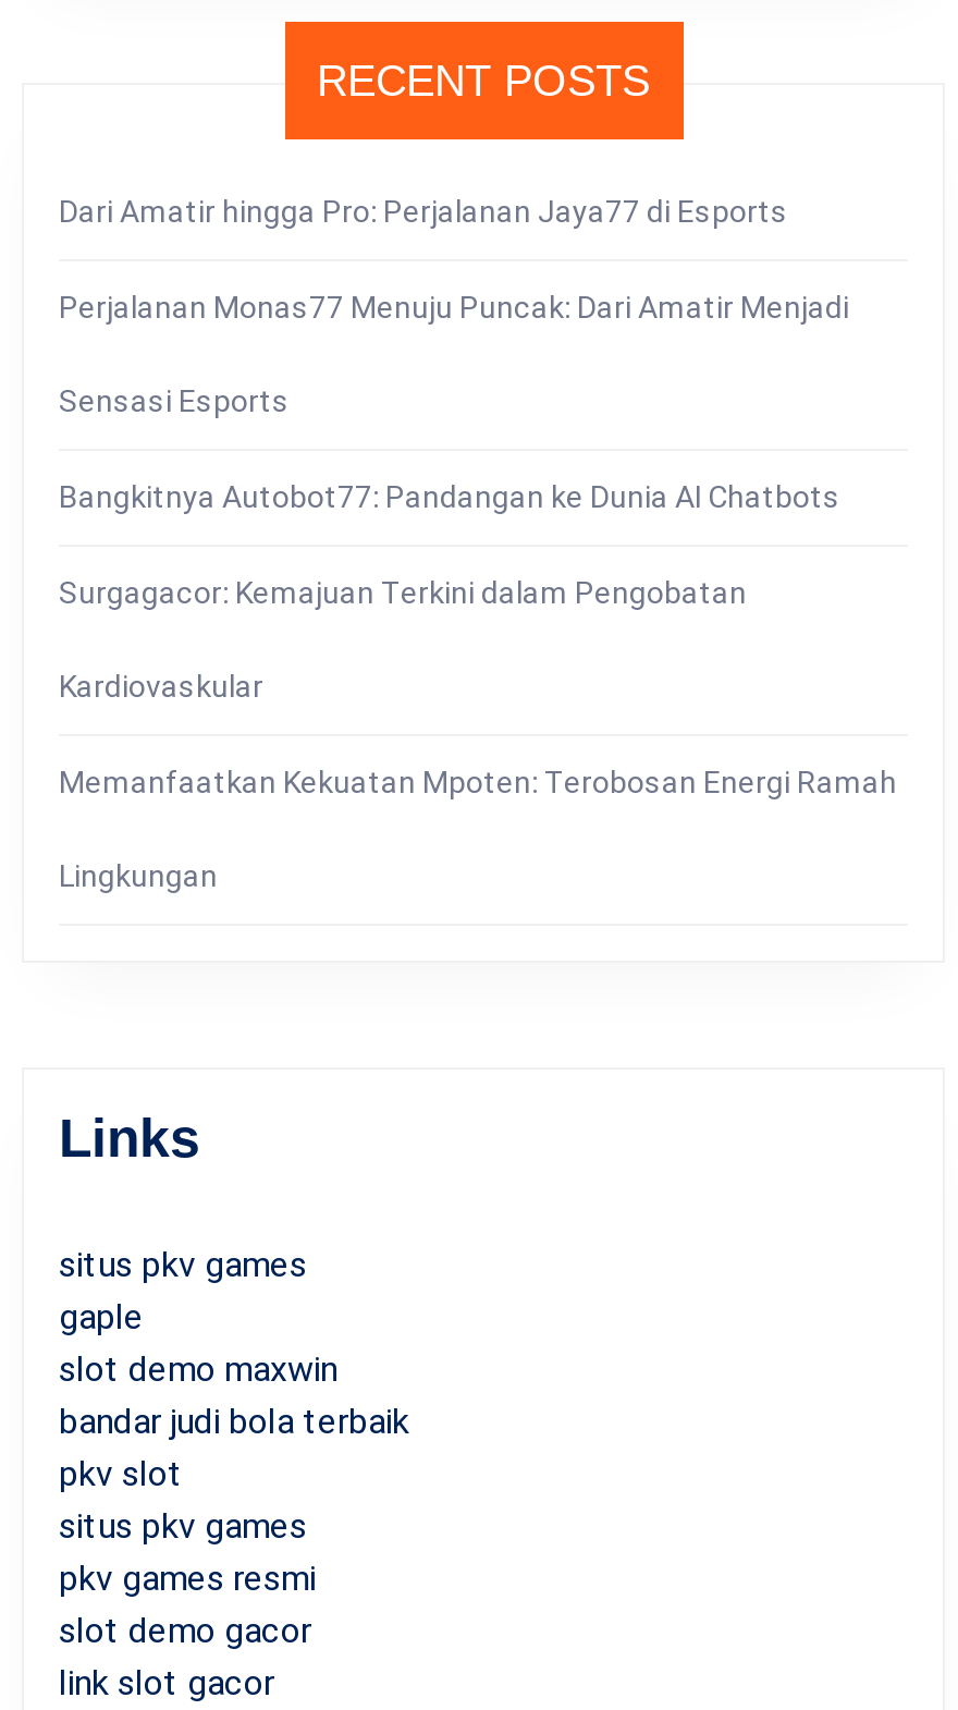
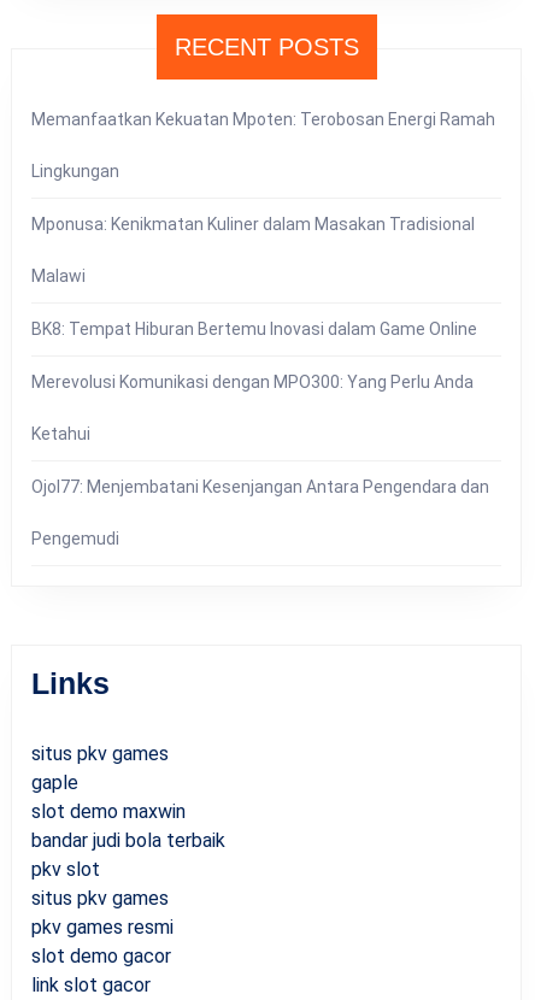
- Dari Amatir hingga Pro: Perjalanan Jaya77 di Esports
- Perjalanan Monas77 Menuju Puncak: Dari Amatir Menjadi
- Sensasi Esports
- Bangkitnya Autobot77: Pandangan ke Dunia AI Chatbots
- Surgagacor: Kemajuan Terkini dalam Pengobatan
- Kardiovaskular

moved up: Memanfaatkan Kekuatan Mpoten: Terobosan Energi Ramah | Lingkungan

+ Mponusa: Kenikmatan Kuliner dalam Masakan Tradisional
+ Malawi
+ BK8: Tempat Hiburan Bertemu Inovasi dalam Game Online
+ Merevolusi Komunikasi dengan MPO300: Yang Perlu Anda
+ Ketahui
+ Ojol77: Menjembatani Kesenjangan Antara Pengendara dan
+ Pengemudi
